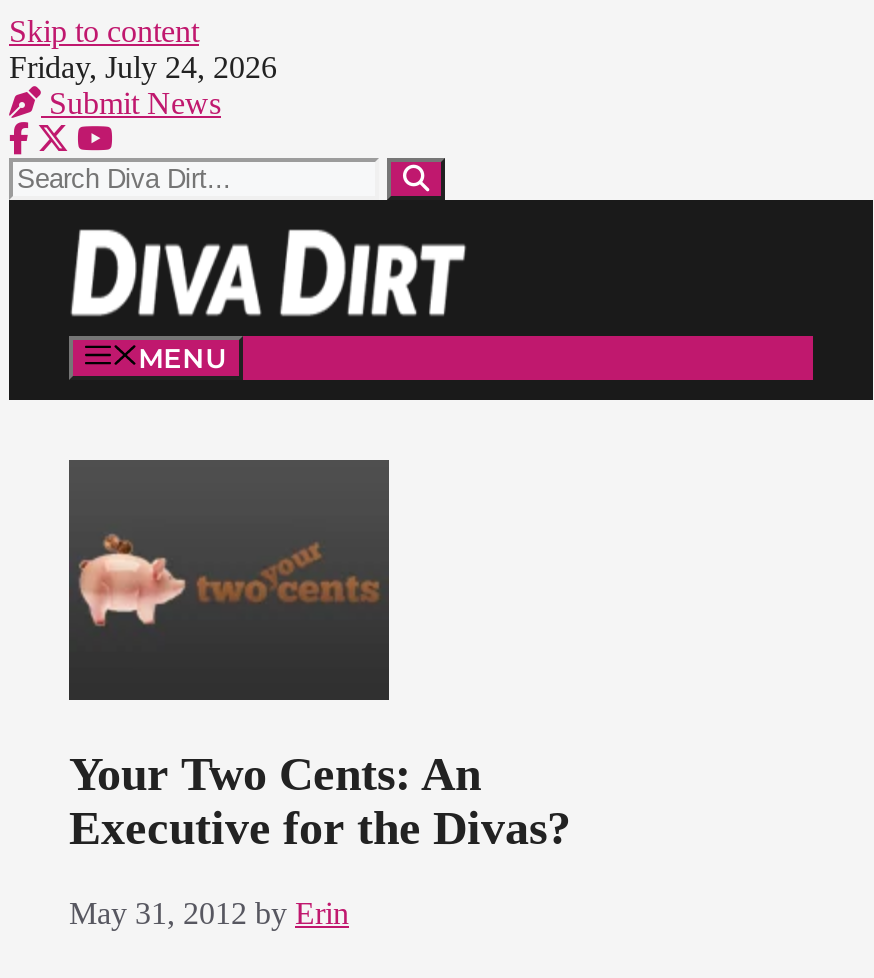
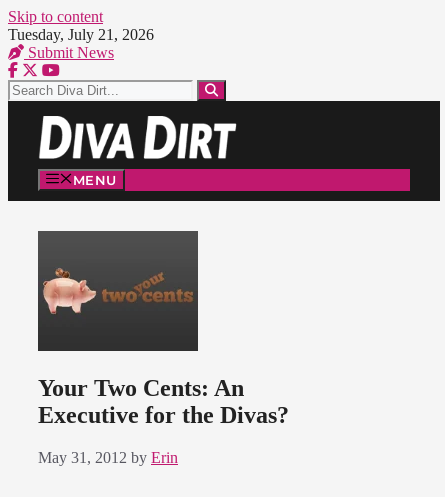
- Friday, July 24, 2026
+ Tuesday, July 21, 2026
